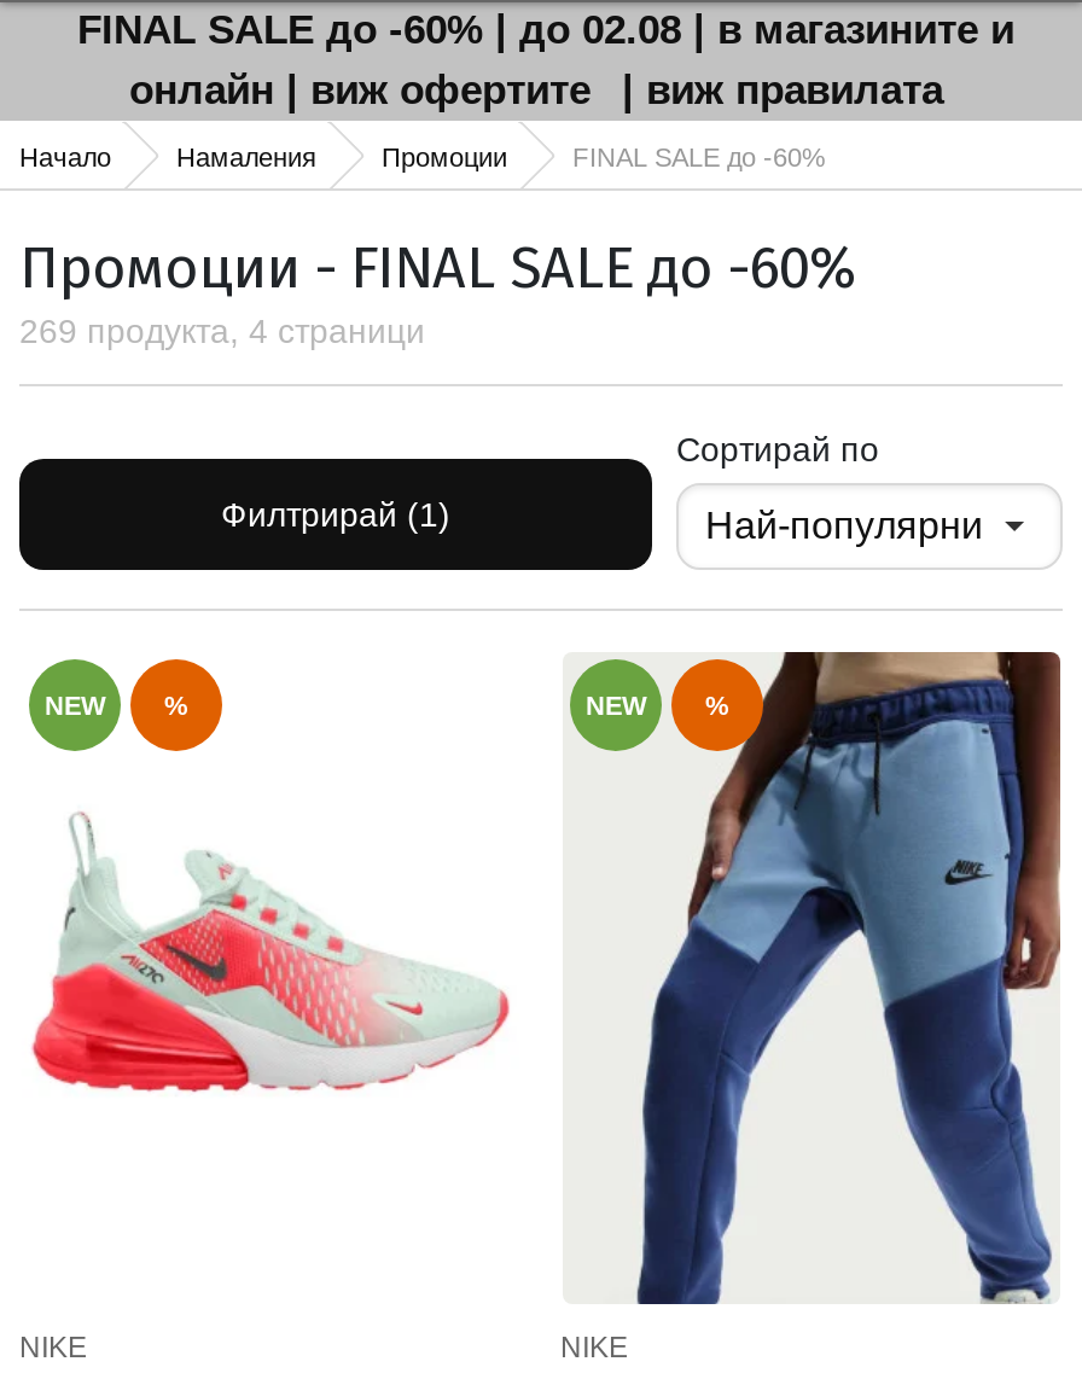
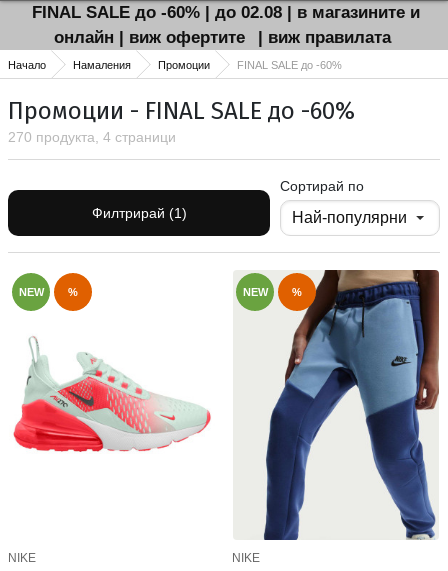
- 269 продукта, 4 страници
+ 270 продукта, 4 страници
